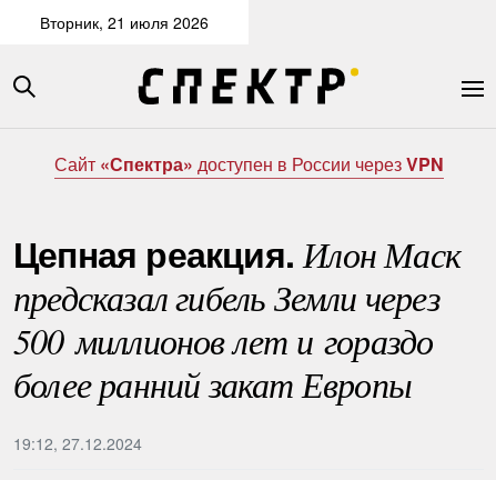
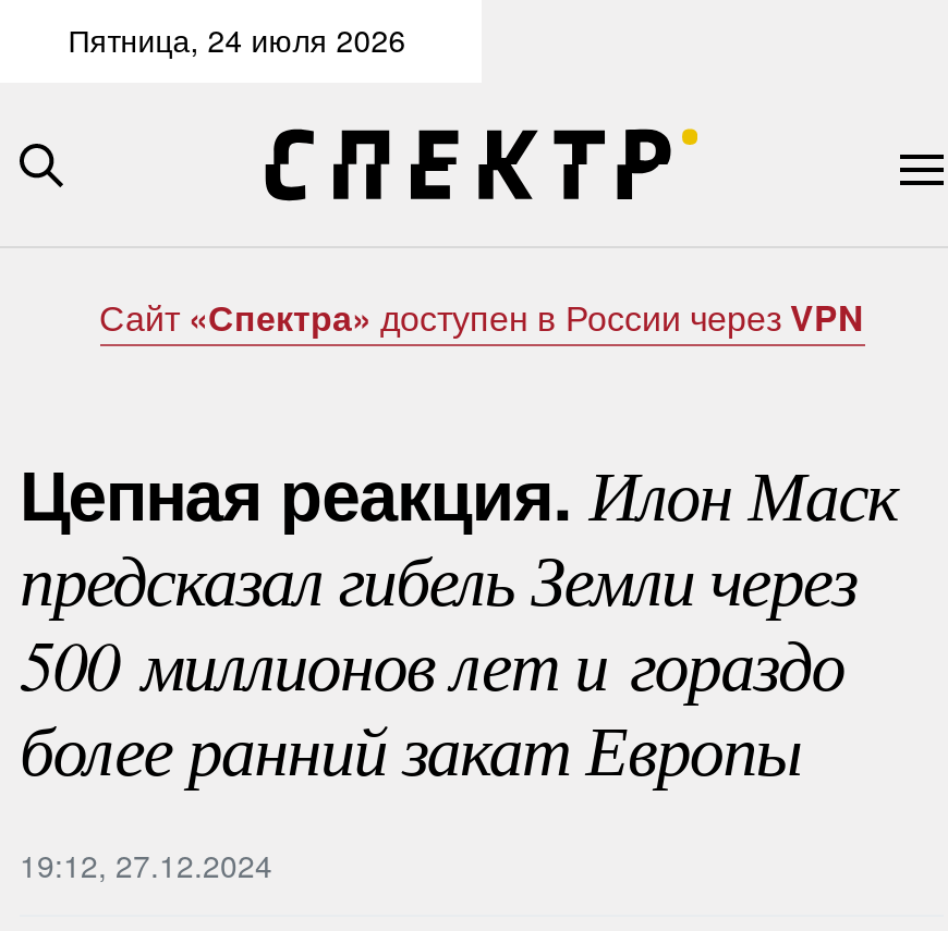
- Вторник, 21 июля 2026
+ Пятница, 24 июля 2026
